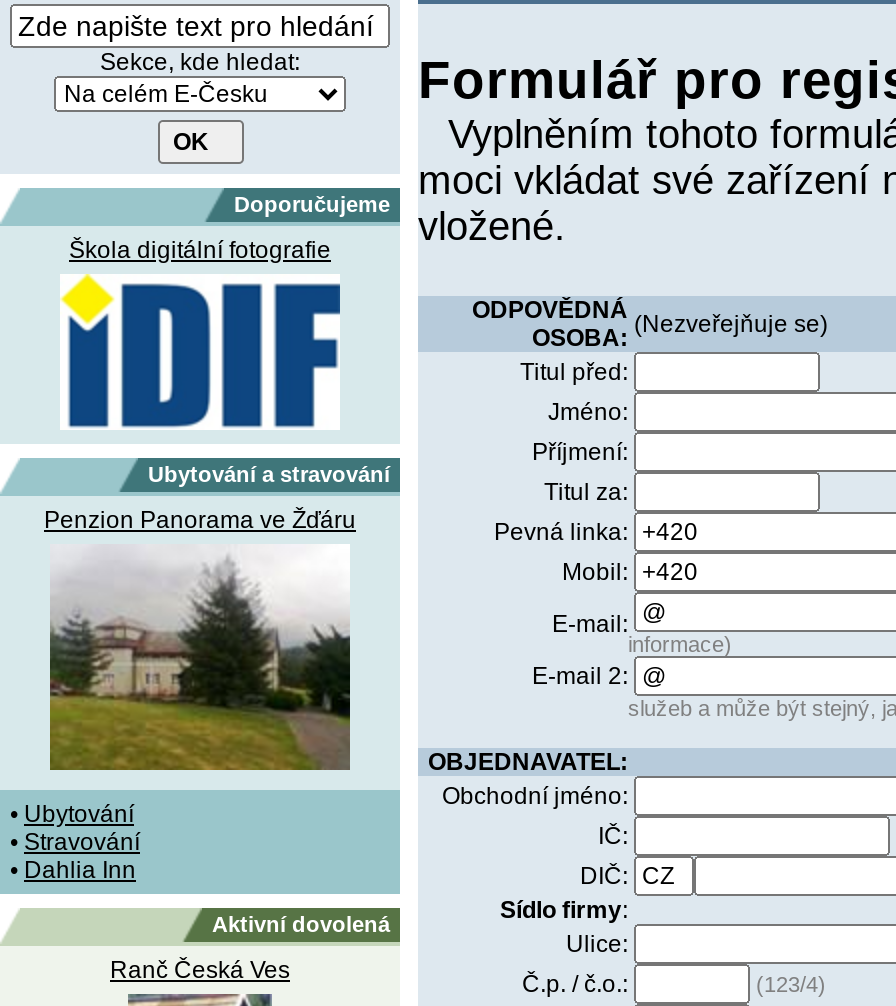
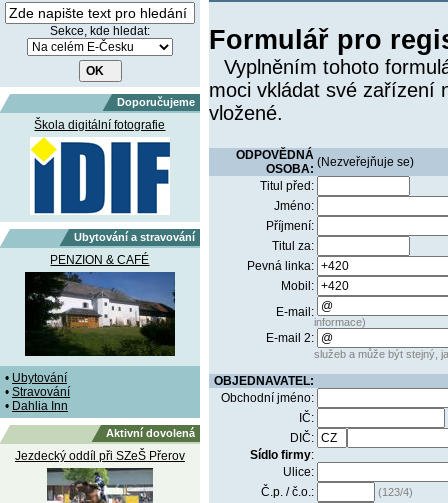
- Penzion Panorama ve Žďáru
+ PENZION & CAFÉ

- [image]
+ [image]

moved up: • Ubytování | • Stravování | • Dahlia Inn | Aktivní dovolená

- Ranč Česká Ves
+ Jezdecký oddíl při SZeŠ Přerov
